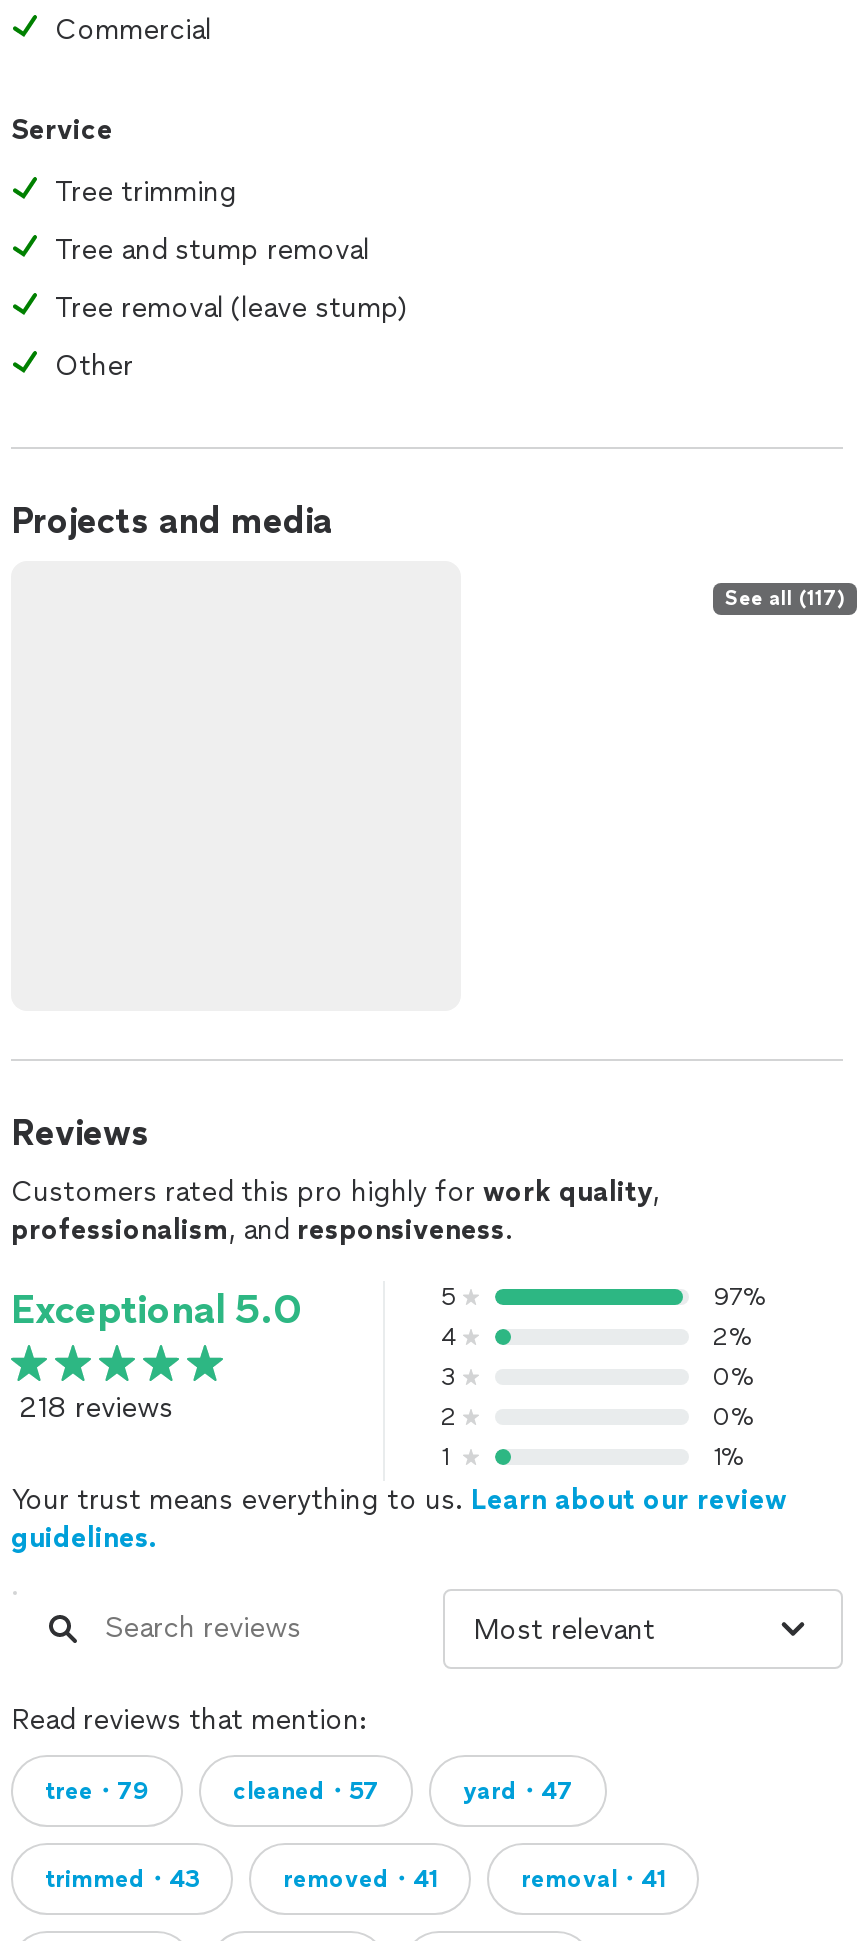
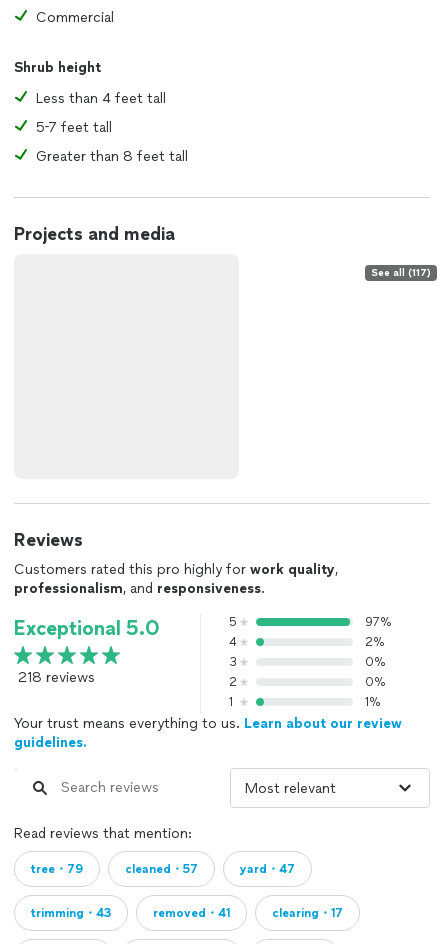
- Service
- Tree trimming
- Tree and stump removal
- Tree removal (leave stump)
- Other
+ Shrub height
+ Less than 4 feet tall
+ 5-7 feet tall
+ Greater than 8 feet tall

- trimmed・43
+ trimming・43

- removal・41
+ clearing・17
